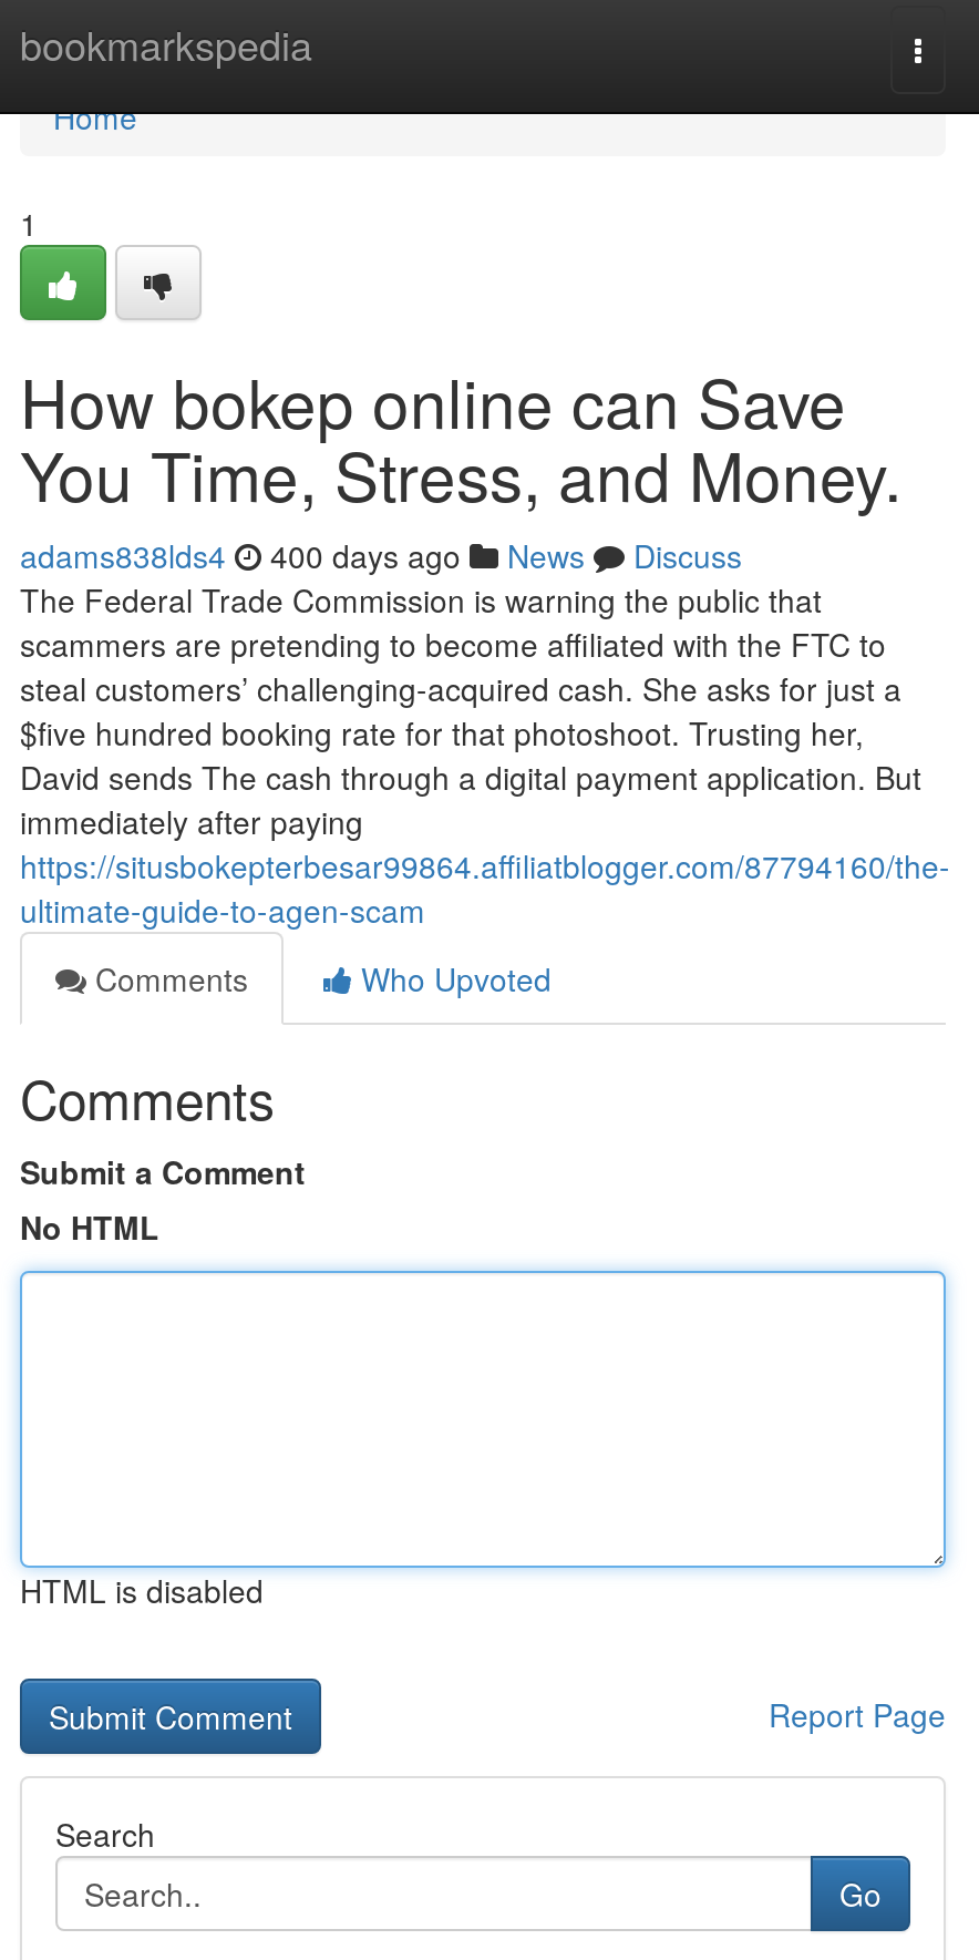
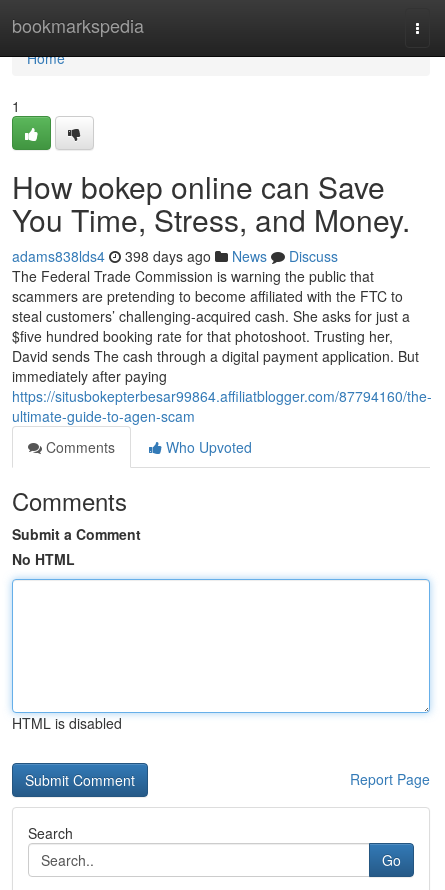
- adams838lds4 400 days ago News Discuss
+ adams838lds4 398 days ago News Discuss
